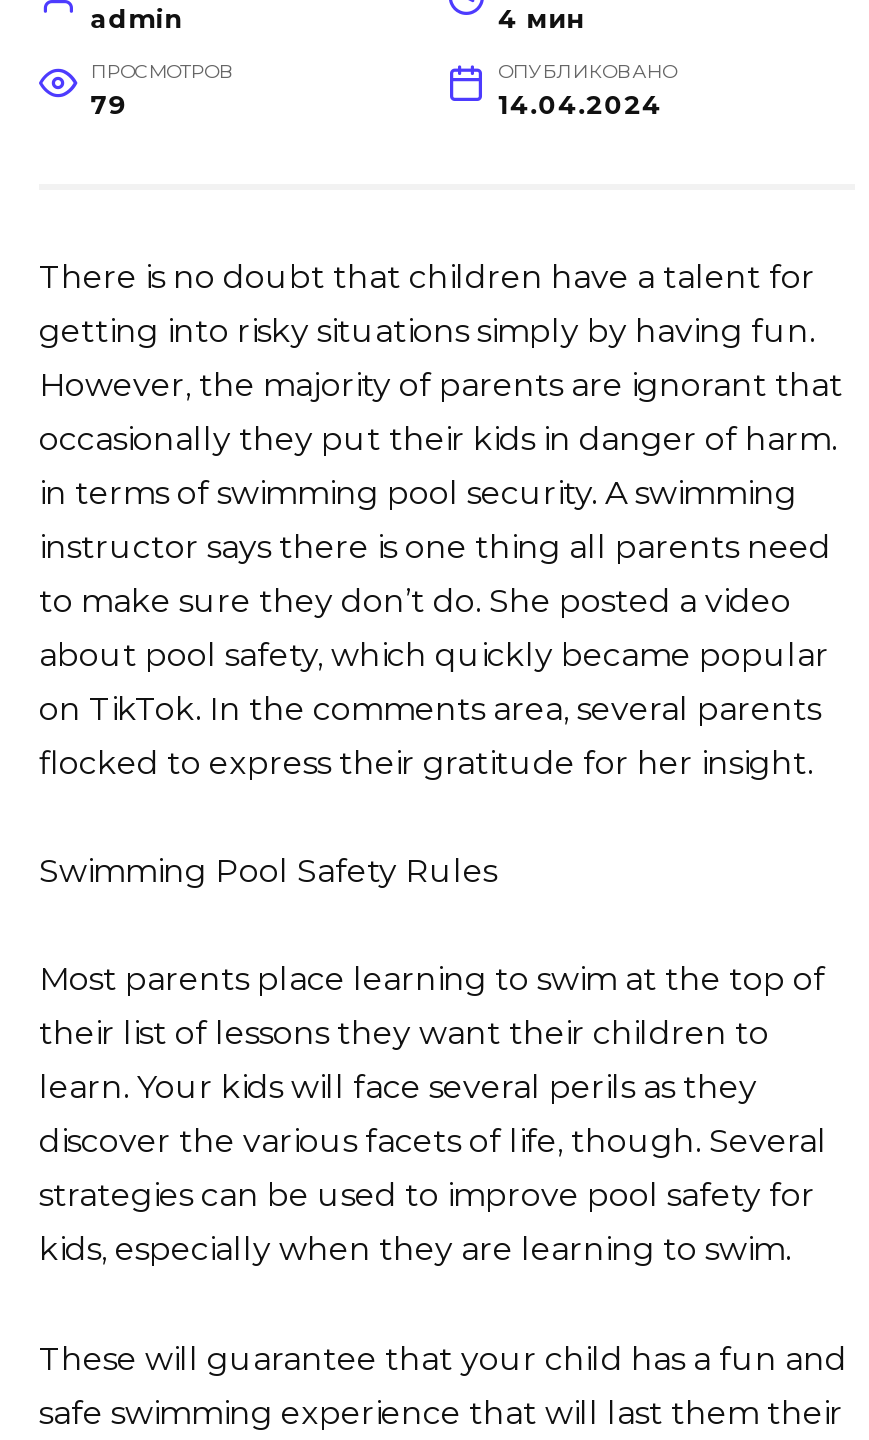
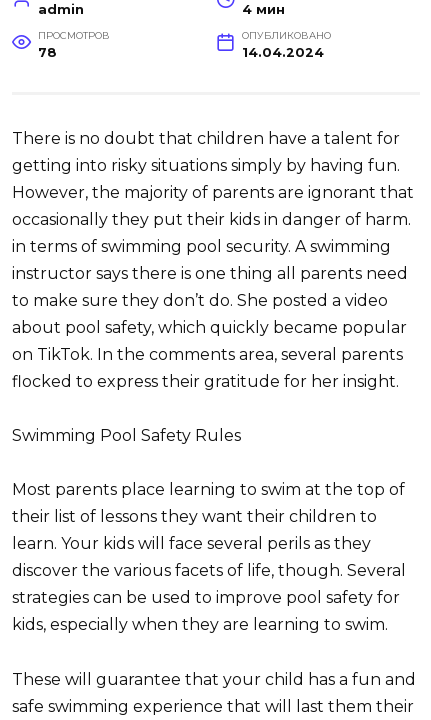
- 79
+ 78
